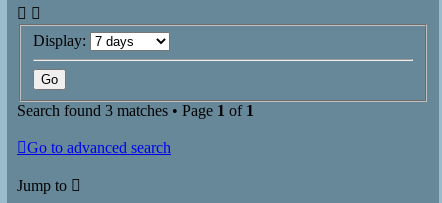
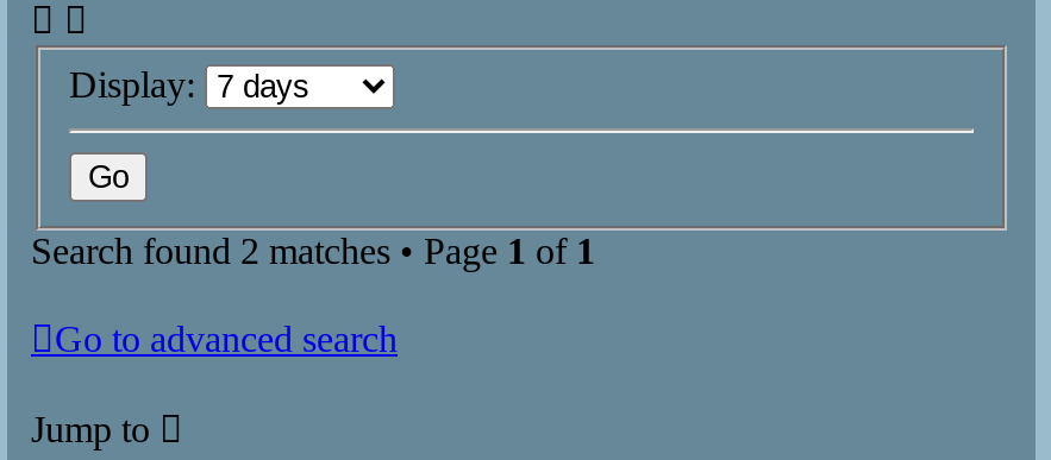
- Search found 3 matches • Page 1 of 1
+ Search found 2 matches • Page 1 of 1
